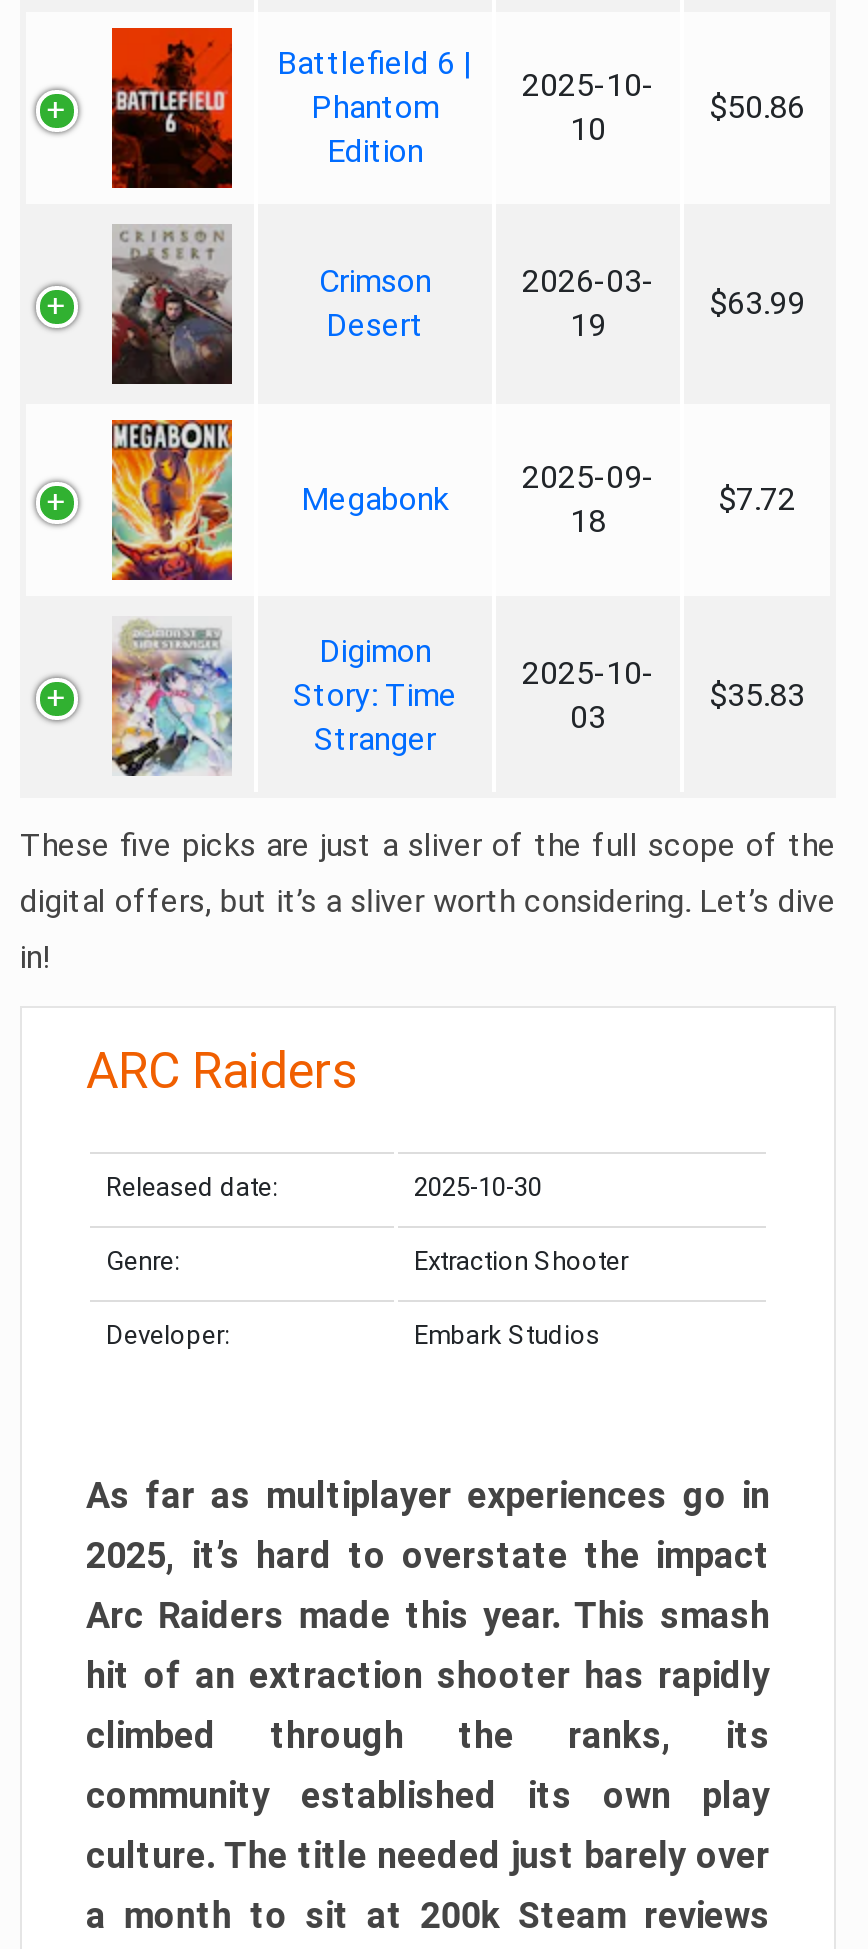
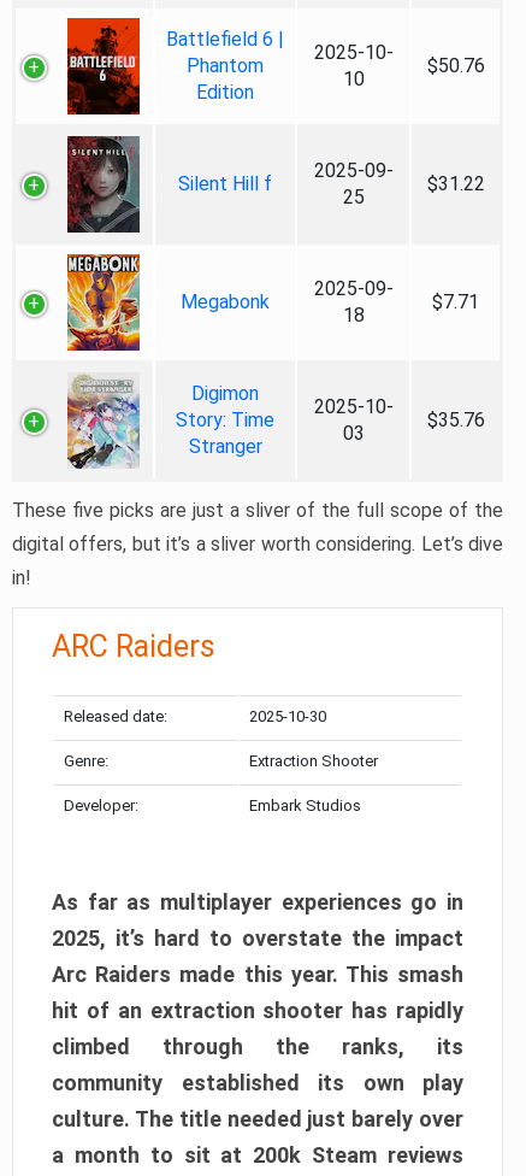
- $50.86
+ $50.76

- [image]
+ [image]

- Crimson
- Desert
+ Silent Hill f

- 2026-03-
- 19
+ 2025-09-
+ 25

- $63.99
+ $31.22

- $7.72
+ $7.71

- $35.83
+ $35.76
